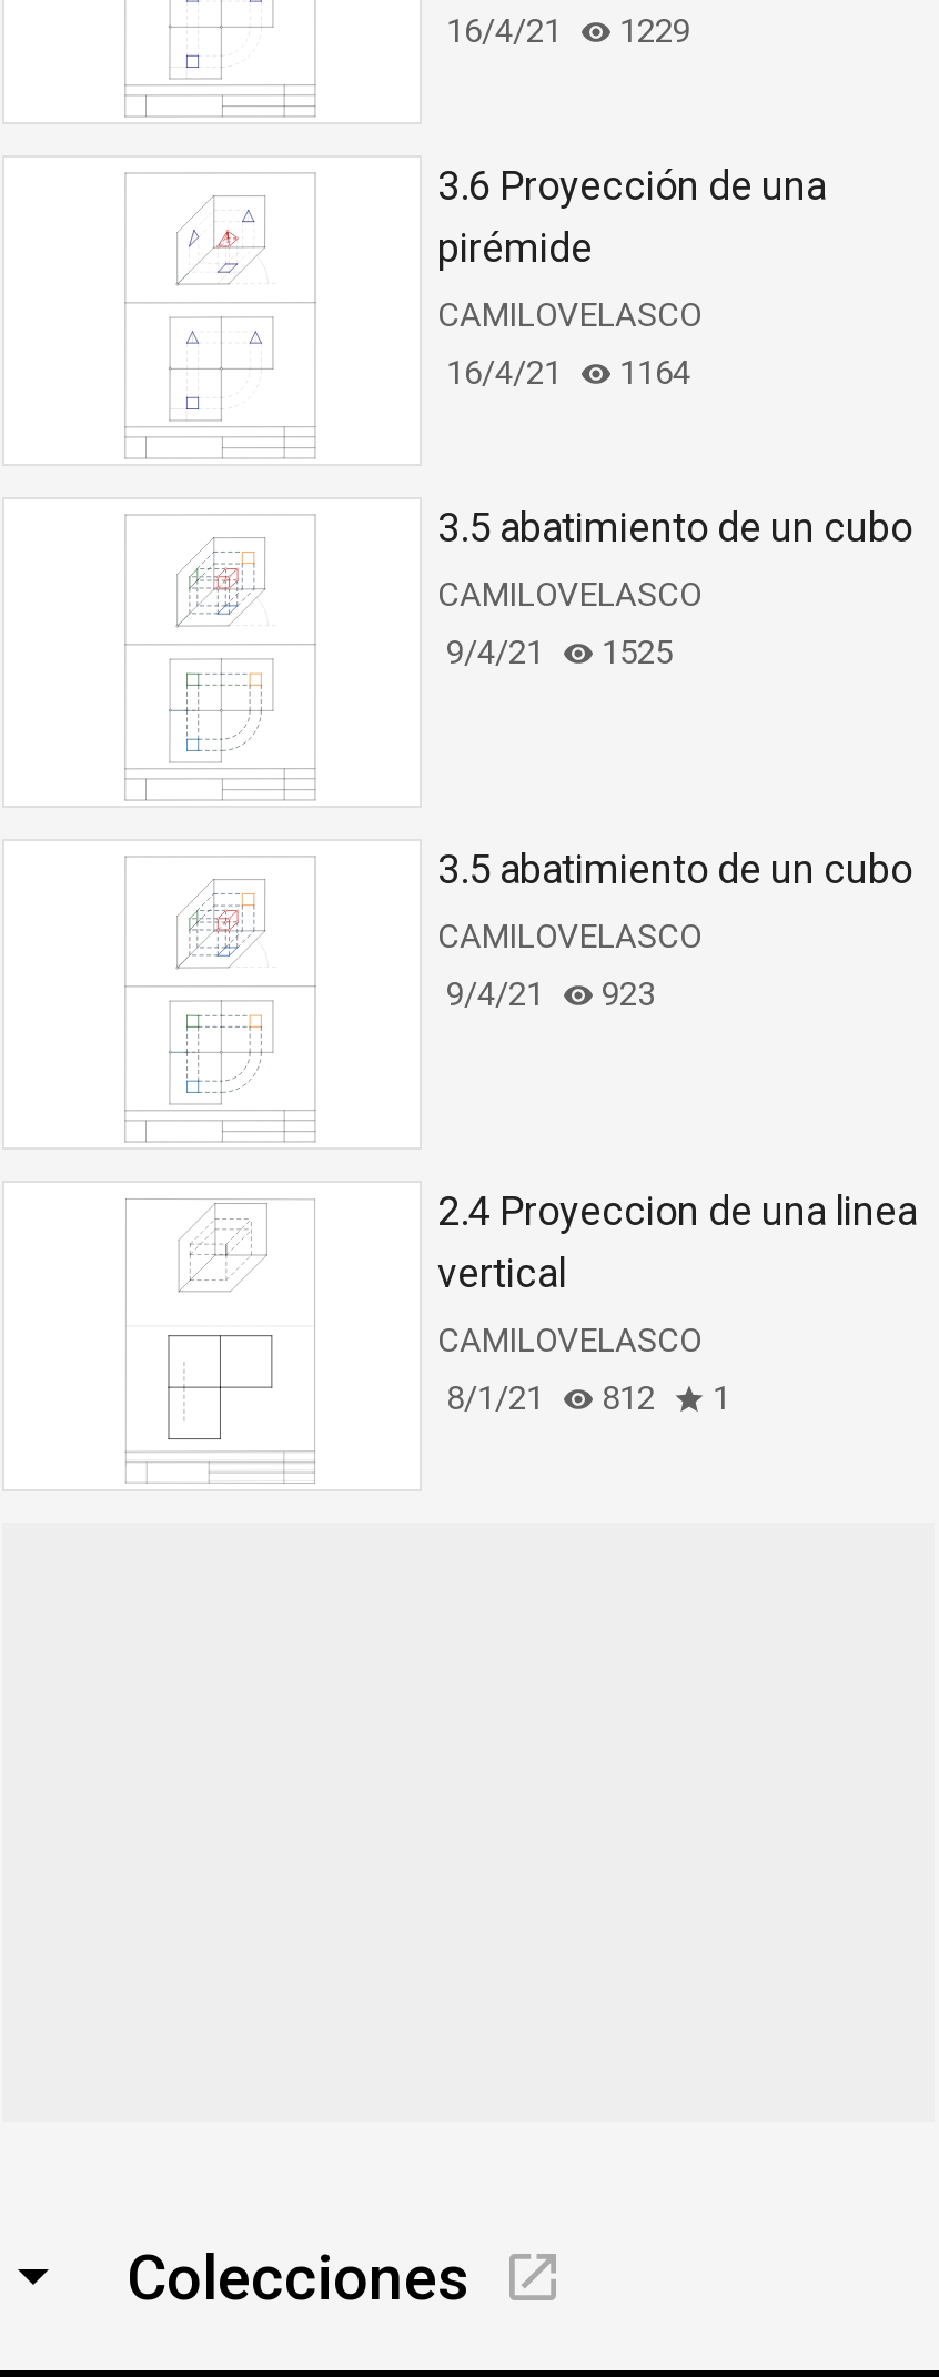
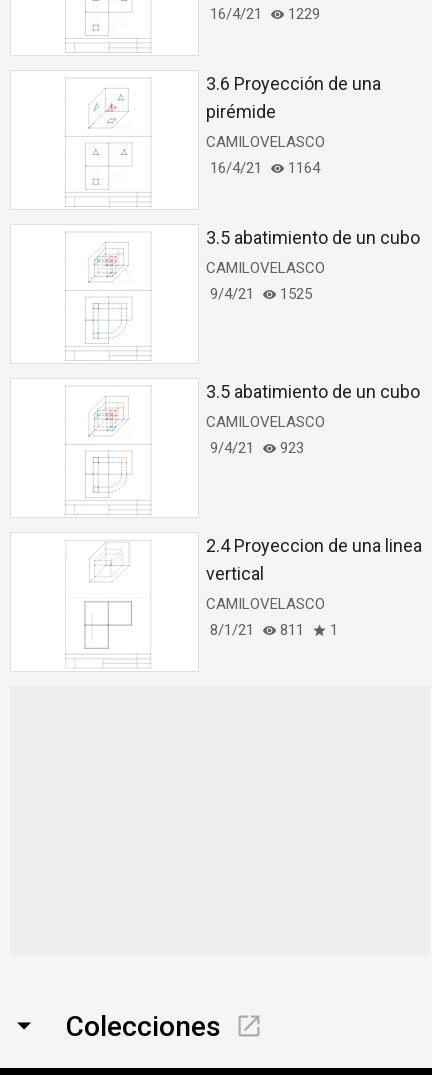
- 8/1/21 812 1
+ 8/1/21 811 1
